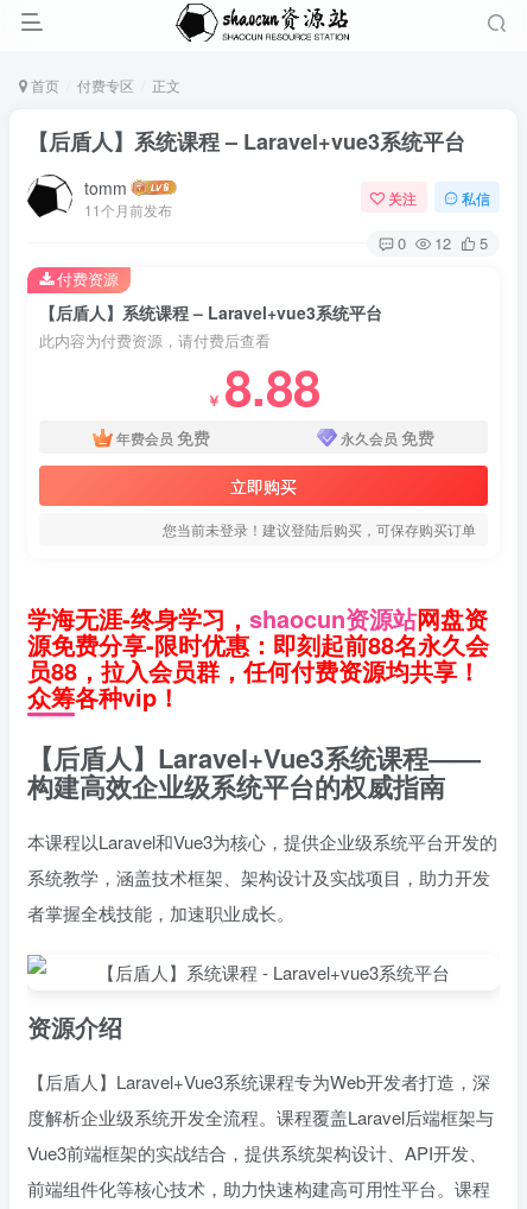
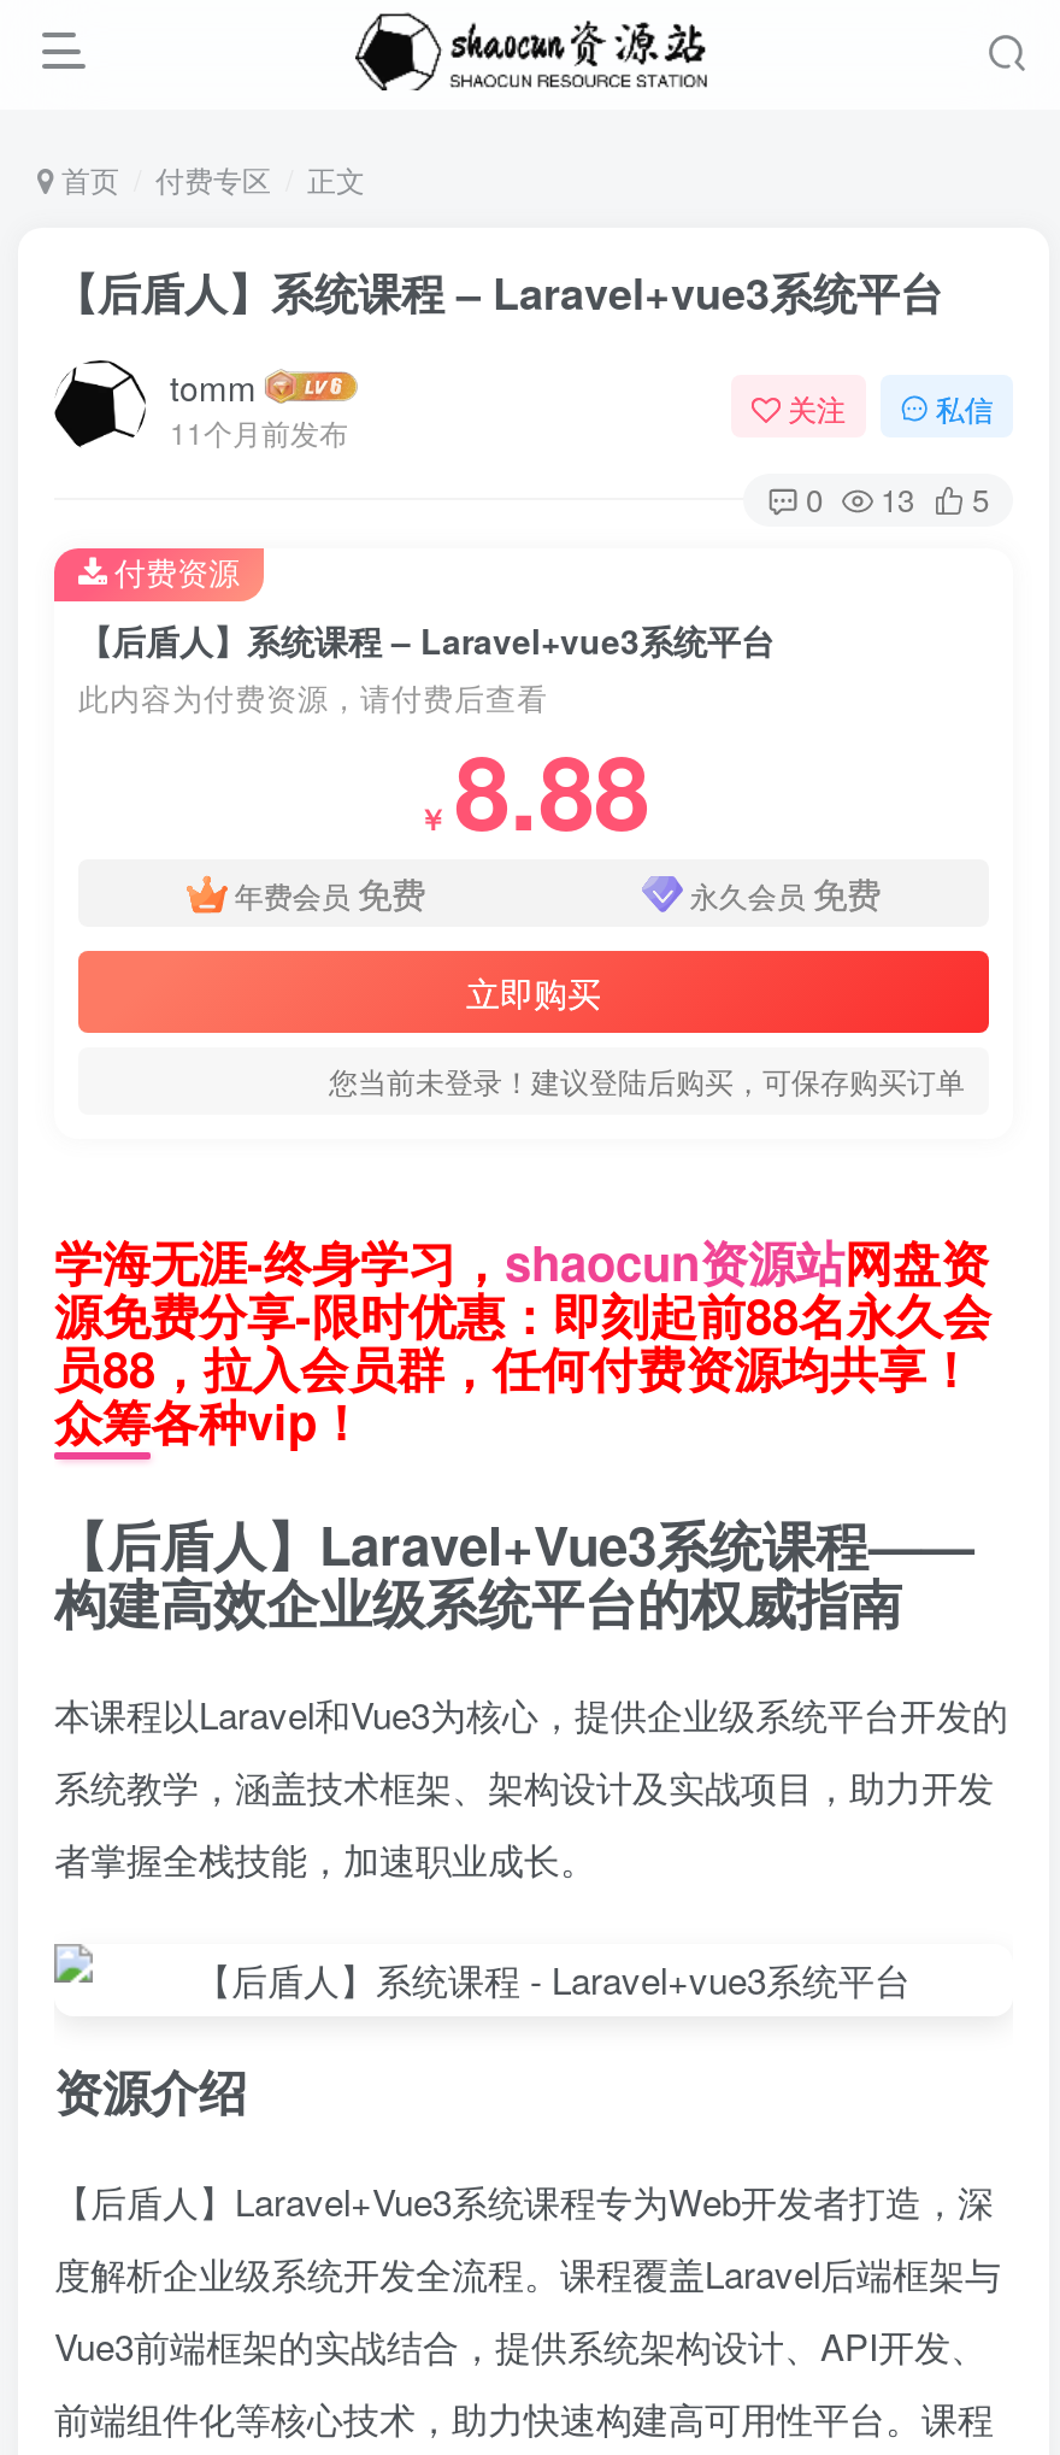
- 0 12 5
+ 0 13 5
